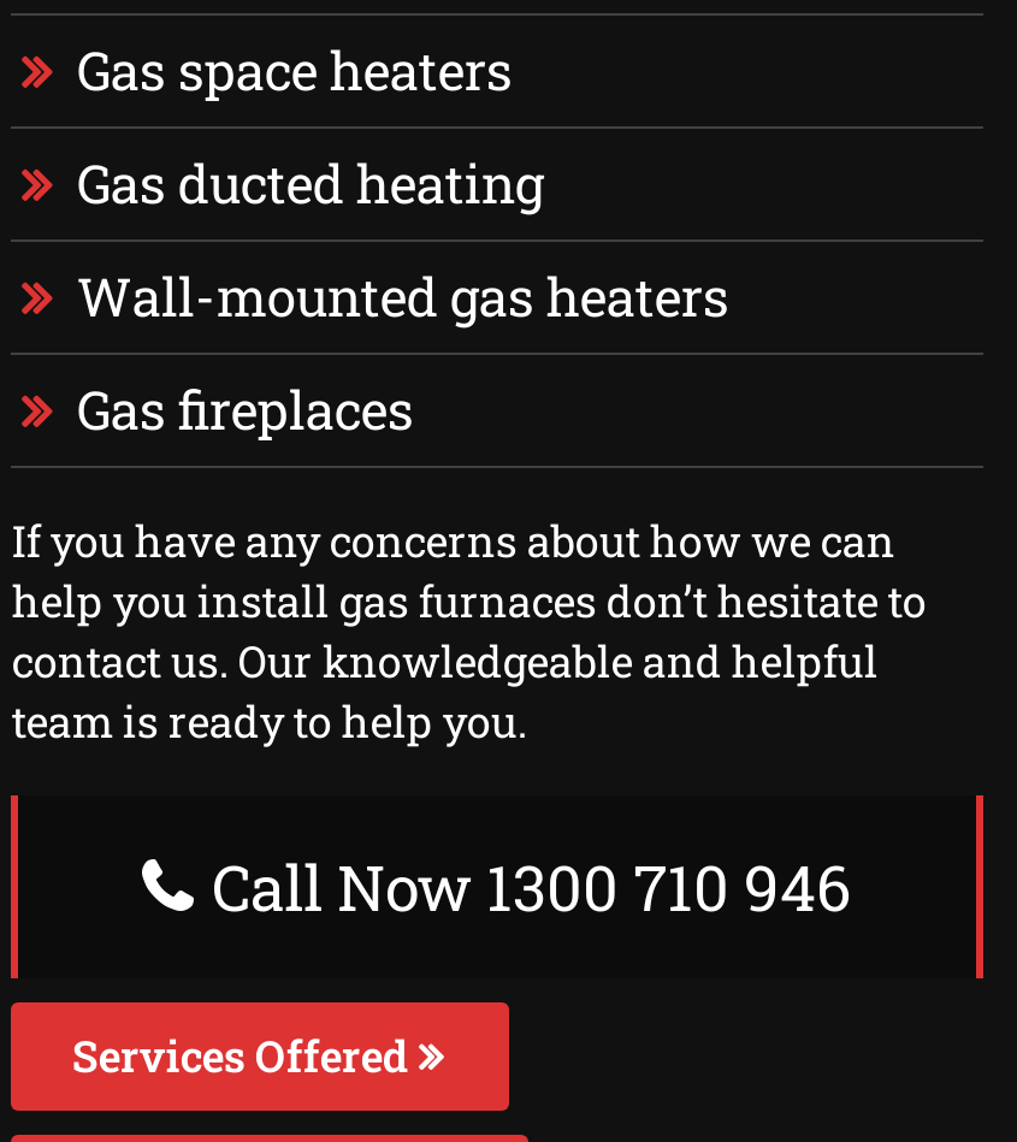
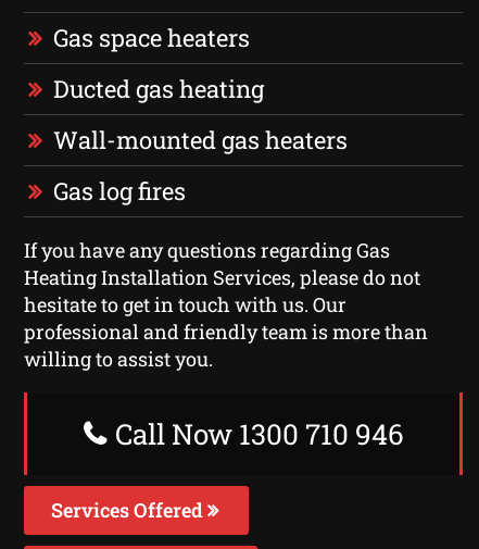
- Gas ducted heating
+ Ducted gas heating

- Gas fireplaces
+ Gas log fires

- If you have any concerns about how we can
- help you install gas furnaces don’t hesitate to
- contact us. Our knowledgeable and helpful
- team is ready to help you.
+ If you have any questions regarding Gas
+ Heating Installation Services, please do not
+ hesitate to get in touch with us. Our
+ professional and friendly team is more than
+ willing to assist you.
